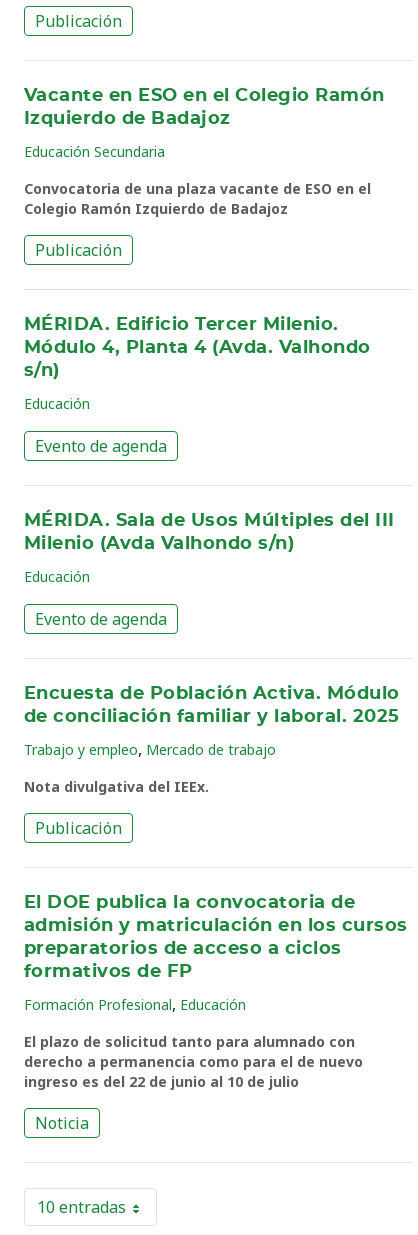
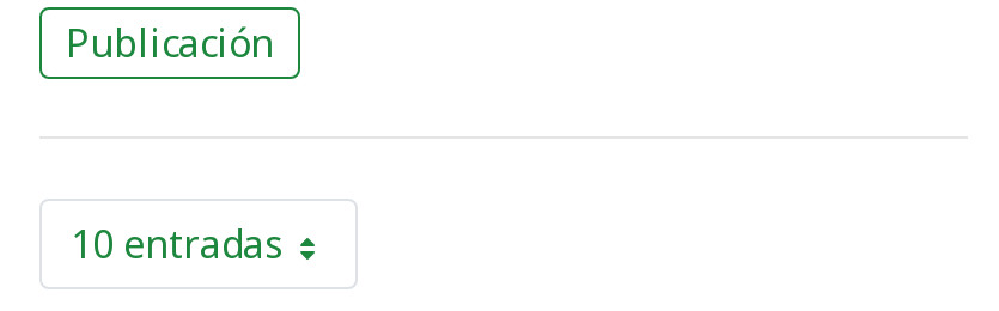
- Vacante en ESO en el Colegio Ramón
- Izquierdo de Badajoz
- Educación Secundaria
- Convocatoria de una plaza vacante de ESO en el
- Colegio Ramón Izquierdo de Badajoz
- Publicación
- MÉRIDA. Edificio Tercer Milenio.
- Módulo 4, Planta 4 (Avda. Valhondo
- s/n)
- Educación
- Evento de agenda
- MÉRIDA. Sala de Usos Múltiples del III
- Milenio (Avda Valhondo s/n)
- Educación
- Evento de agenda
- Encuesta de Población Activa. Módulo
- de conciliación familiar y laboral. 2025
- Trabajo y empleo, Mercado de trabajo
- Nota divulgativa del IEEx.
- Publicación
- El DOE publica la convocatoria de
- admisión y matriculación en los cursos
- preparatorios de acceso a ciclos
- formativos de FP
- Formación Profesional, Educación
- El plazo de solicitud tanto para alumnado con
- derecho a permanencia como para el de nuevo
- ingreso es del 22 de junio al 10 de julio
- Noticia
